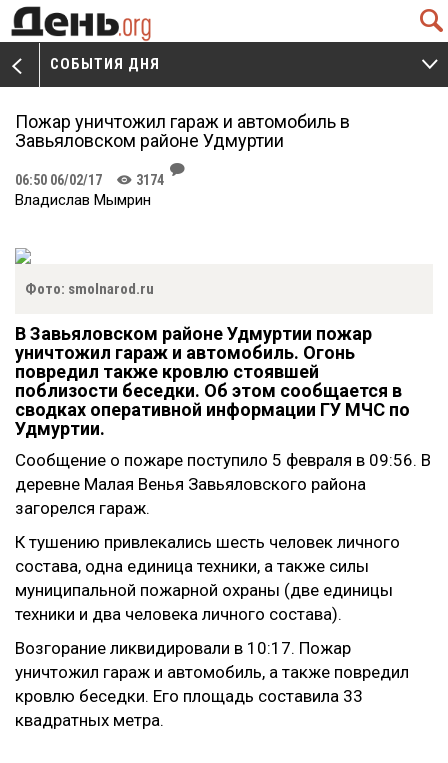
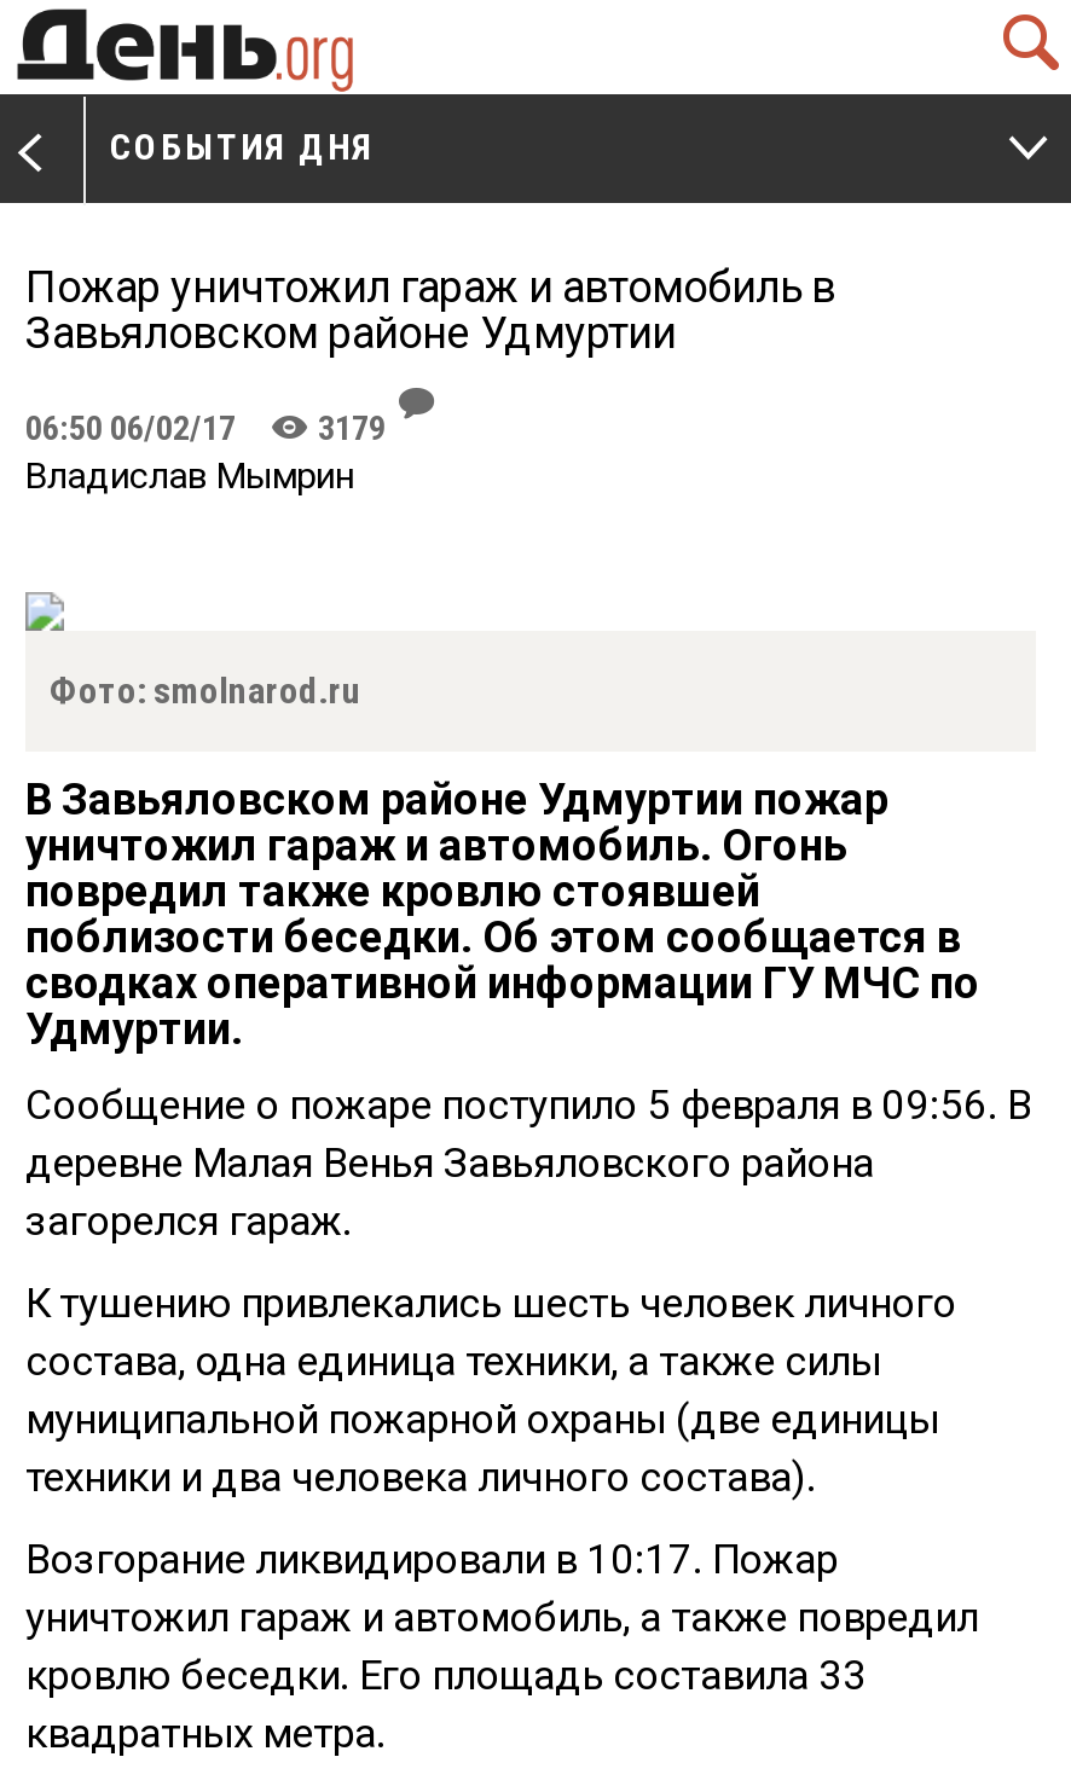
- 06:50 06/02/17 K 3174
+ 06:50 06/02/17 K 3179
